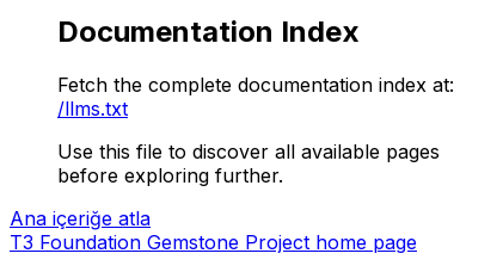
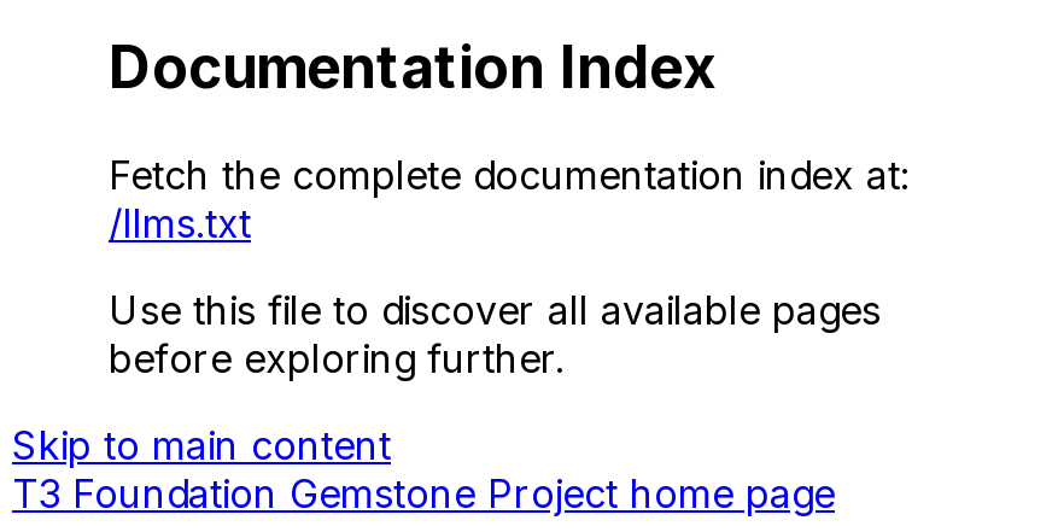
- Ana içeriğe atla
+ Skip to main content
